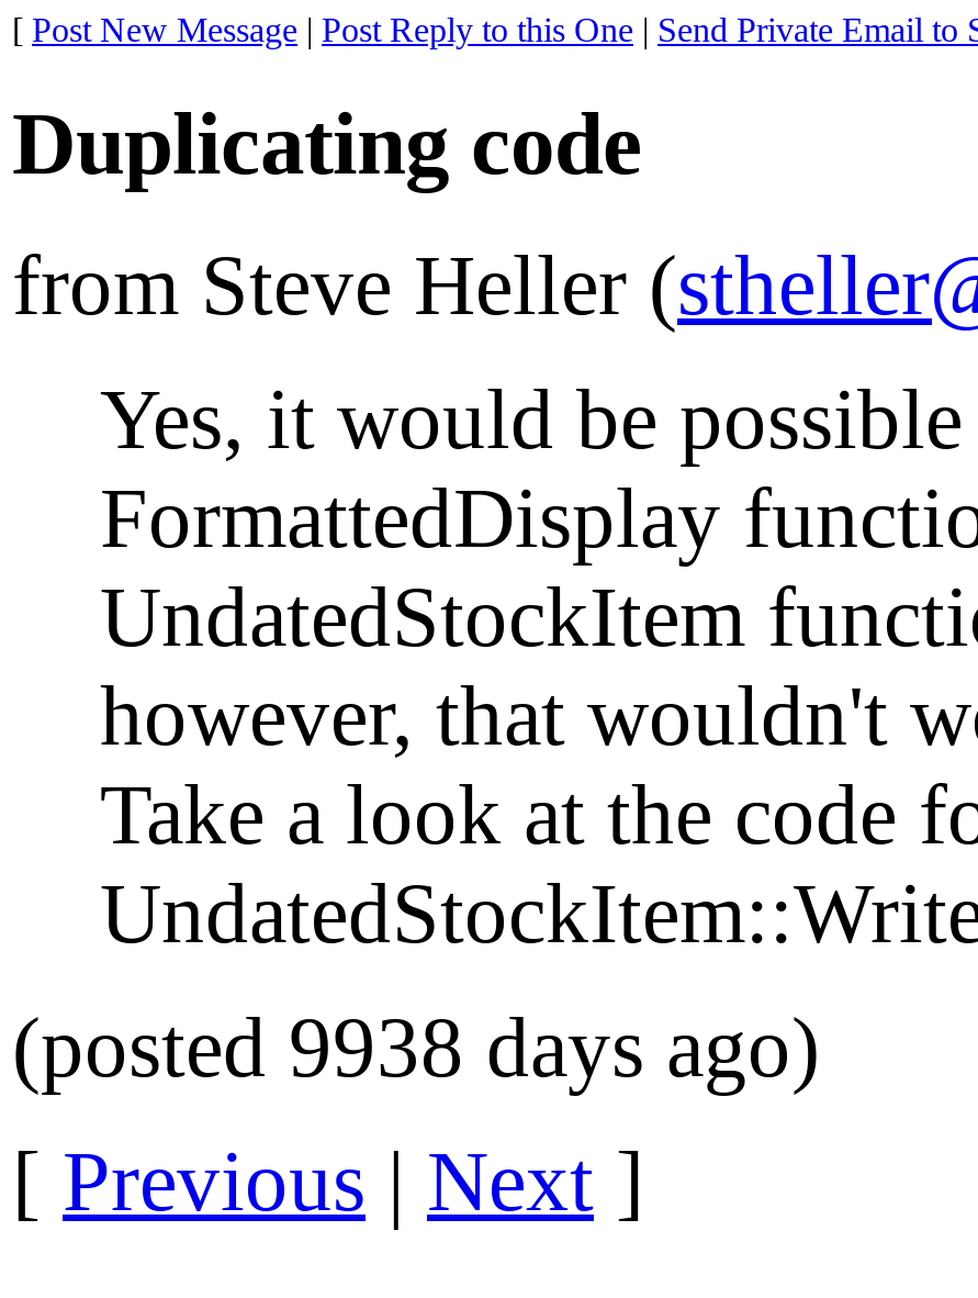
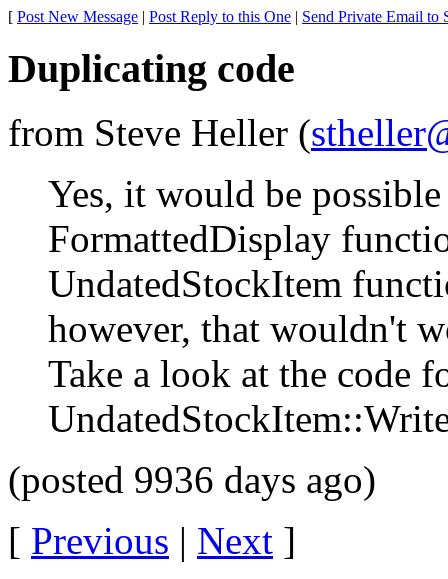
- (posted 9938 days ago)
+ (posted 9936 days ago)
